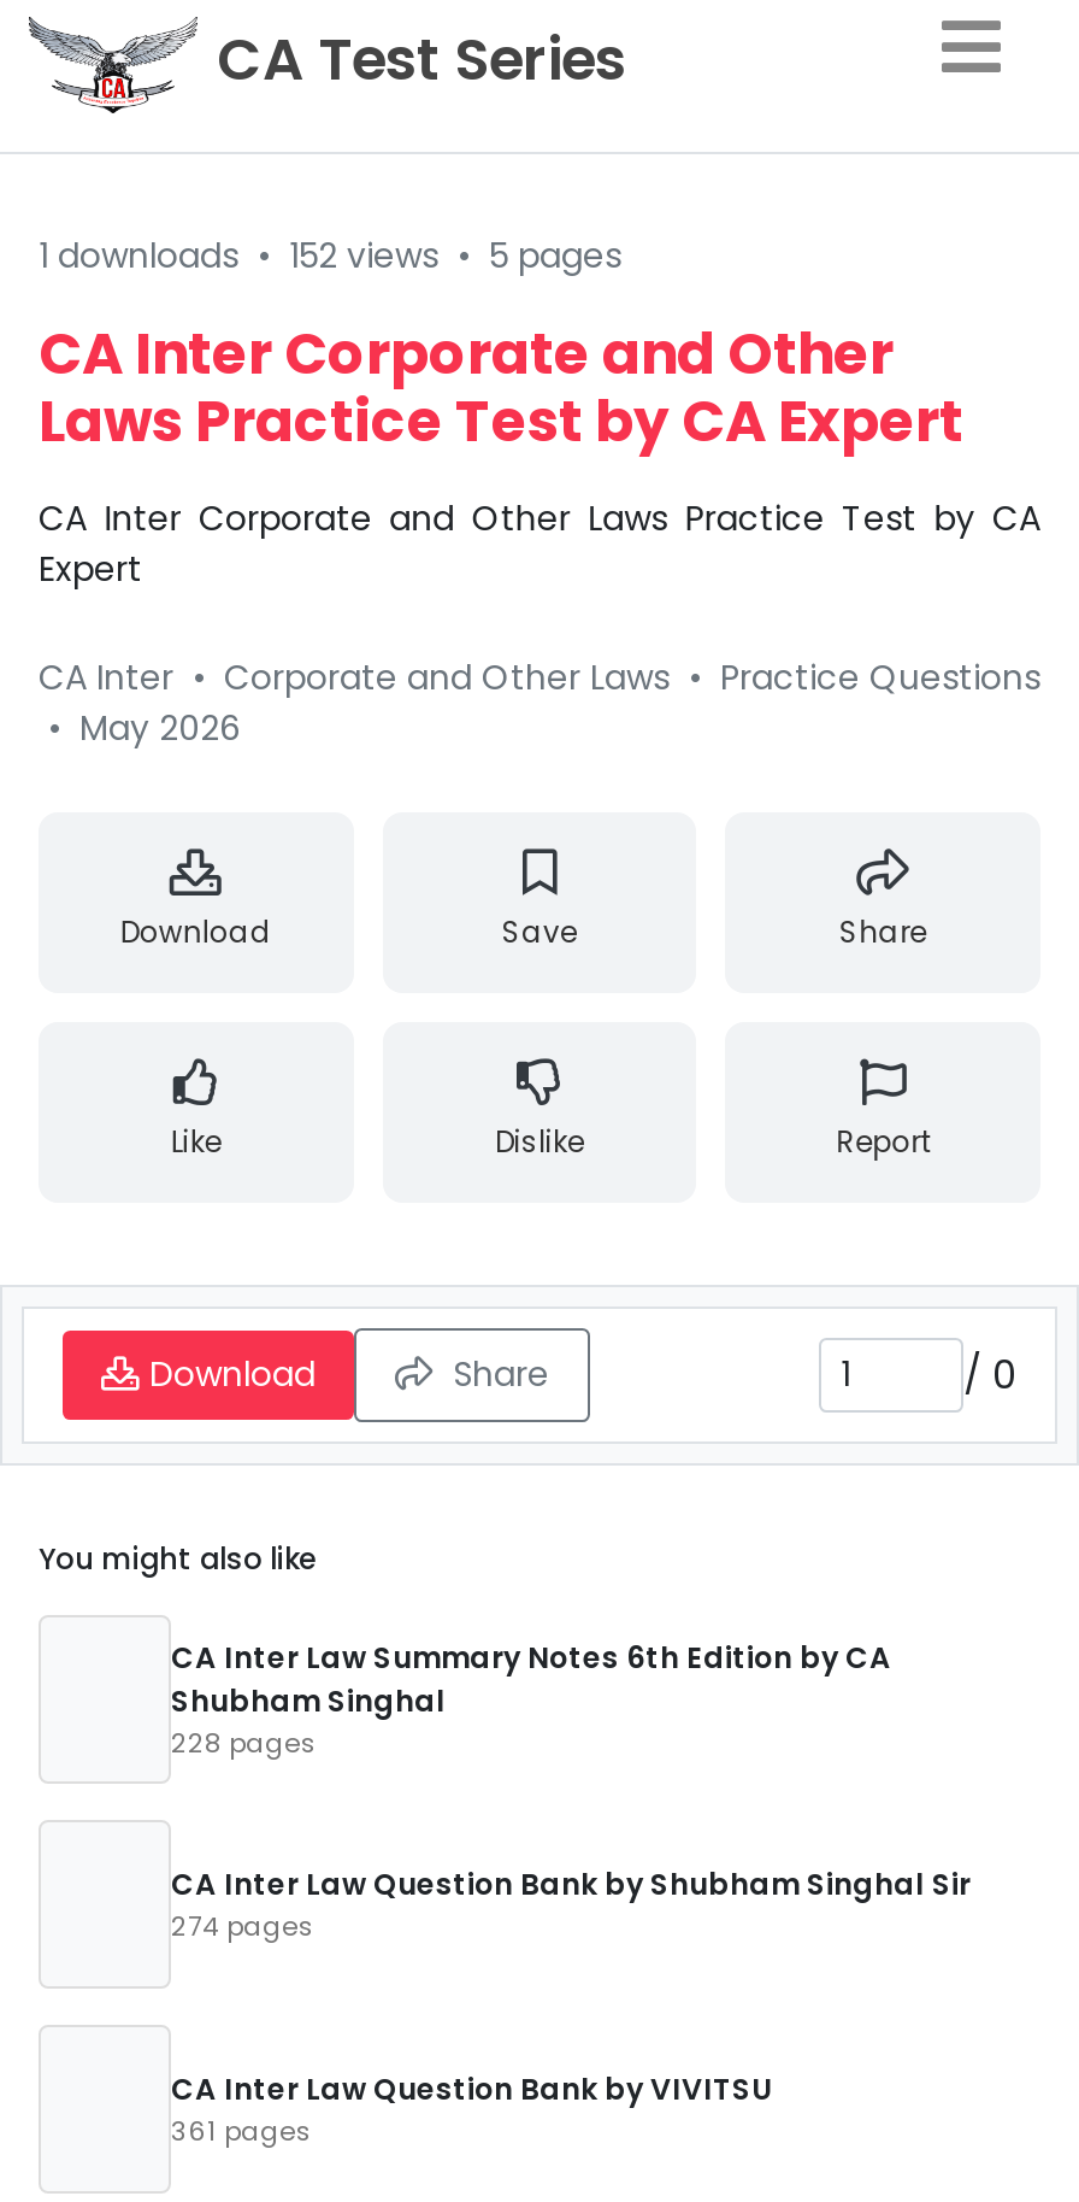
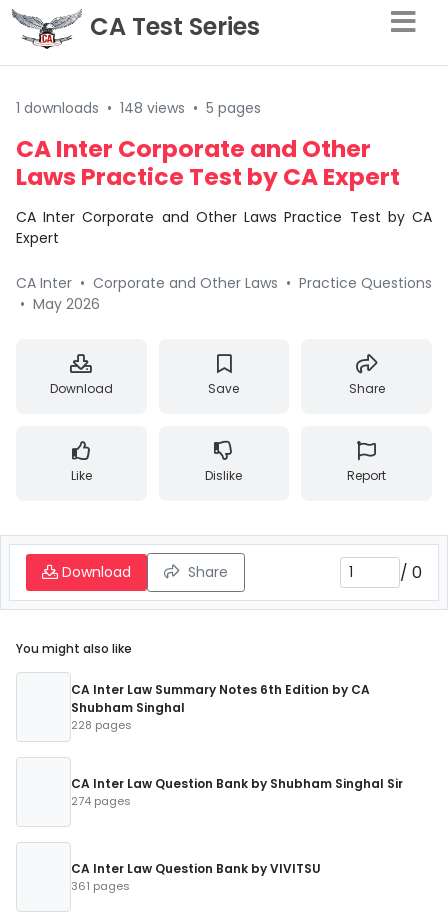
- 1 downloads • 152 views • 5 pages
+ 1 downloads • 148 views • 5 pages
